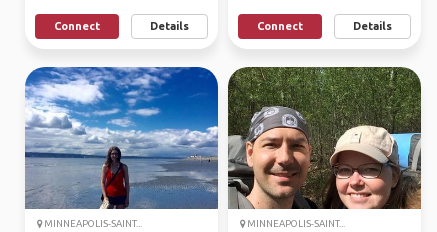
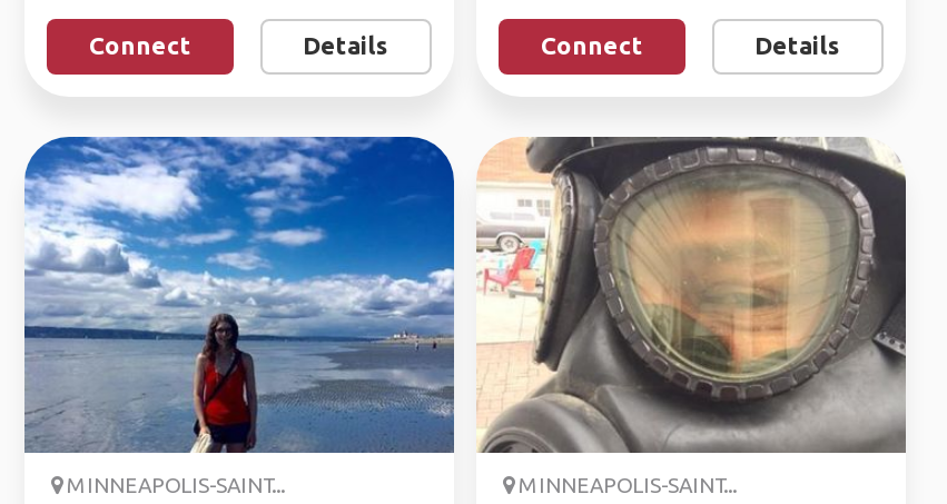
- [image]
+ [image]
